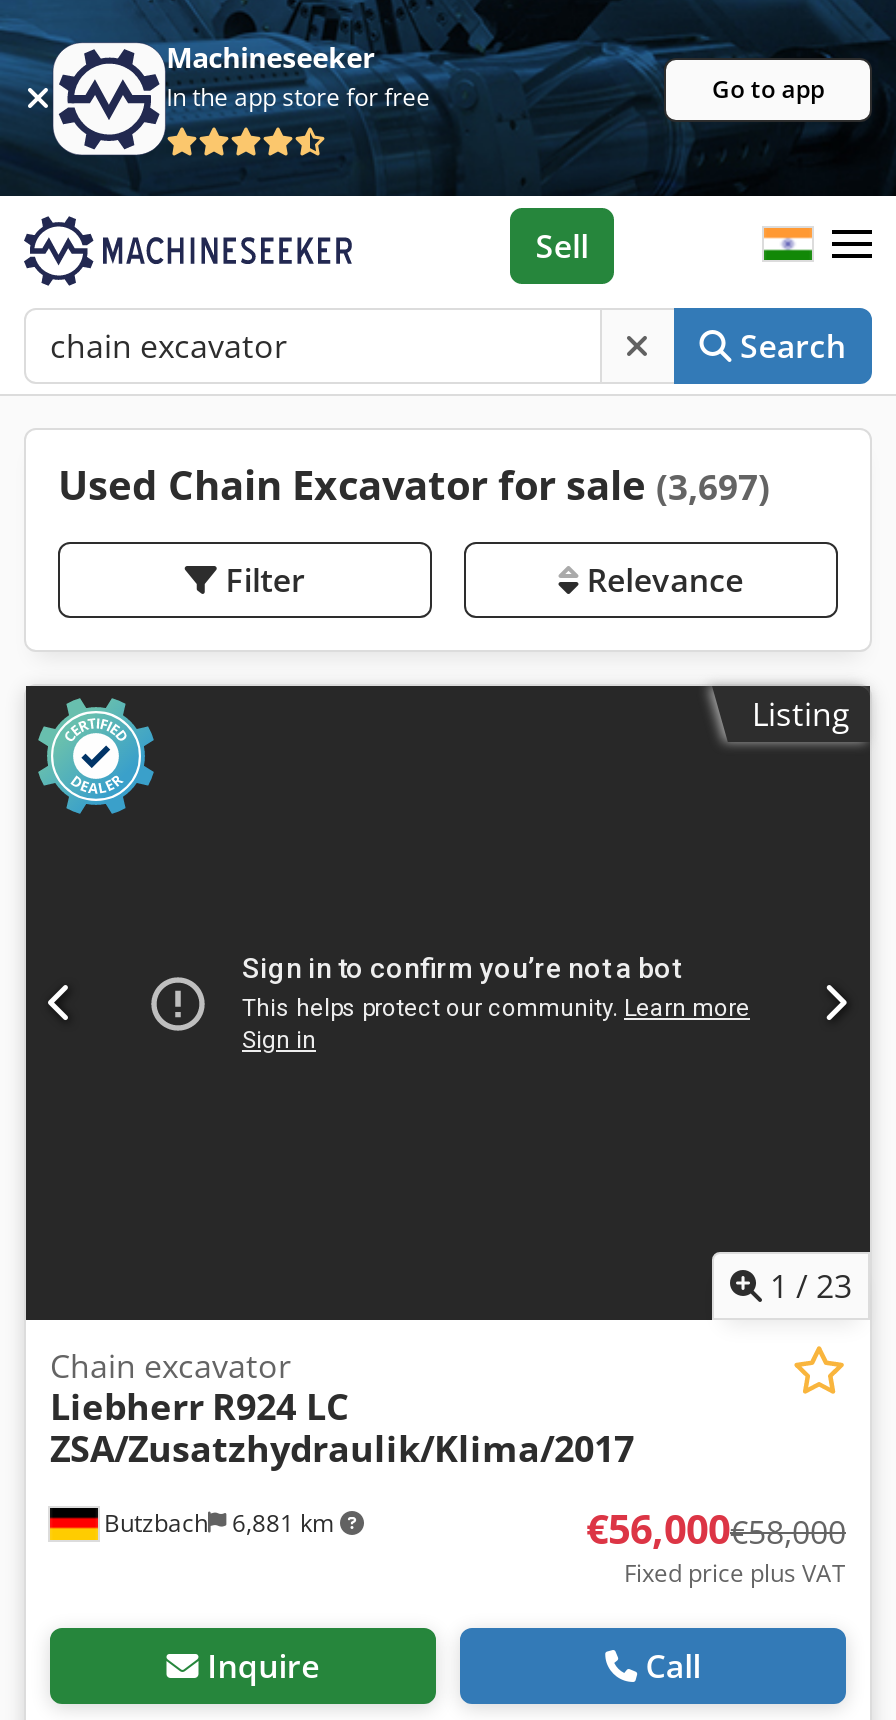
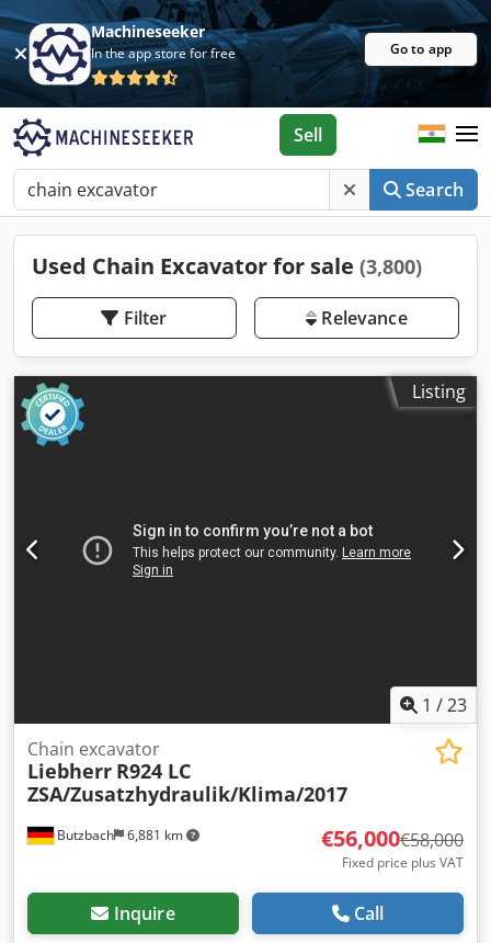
- Used Chain Excavator for sale (3,697)
+ Used Chain Excavator for sale (3,800)
